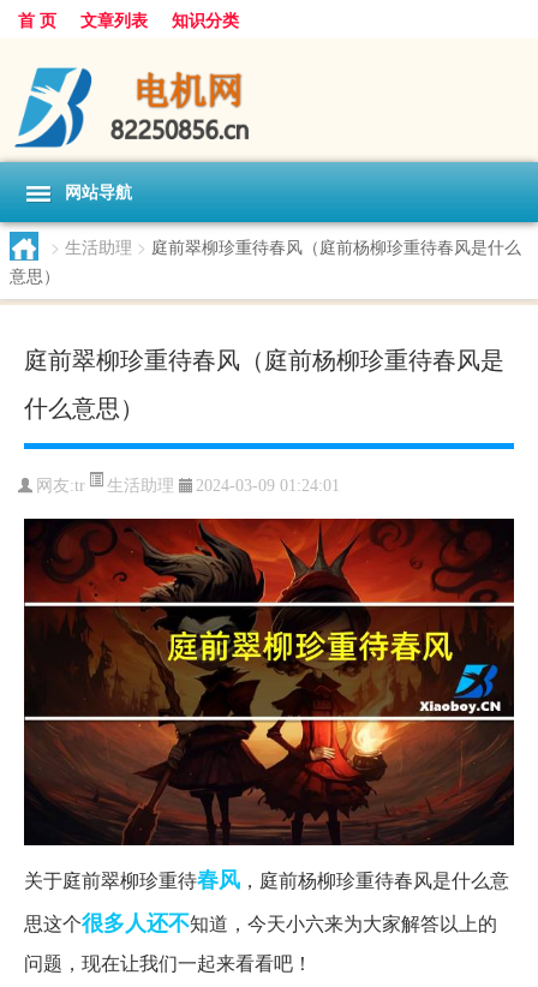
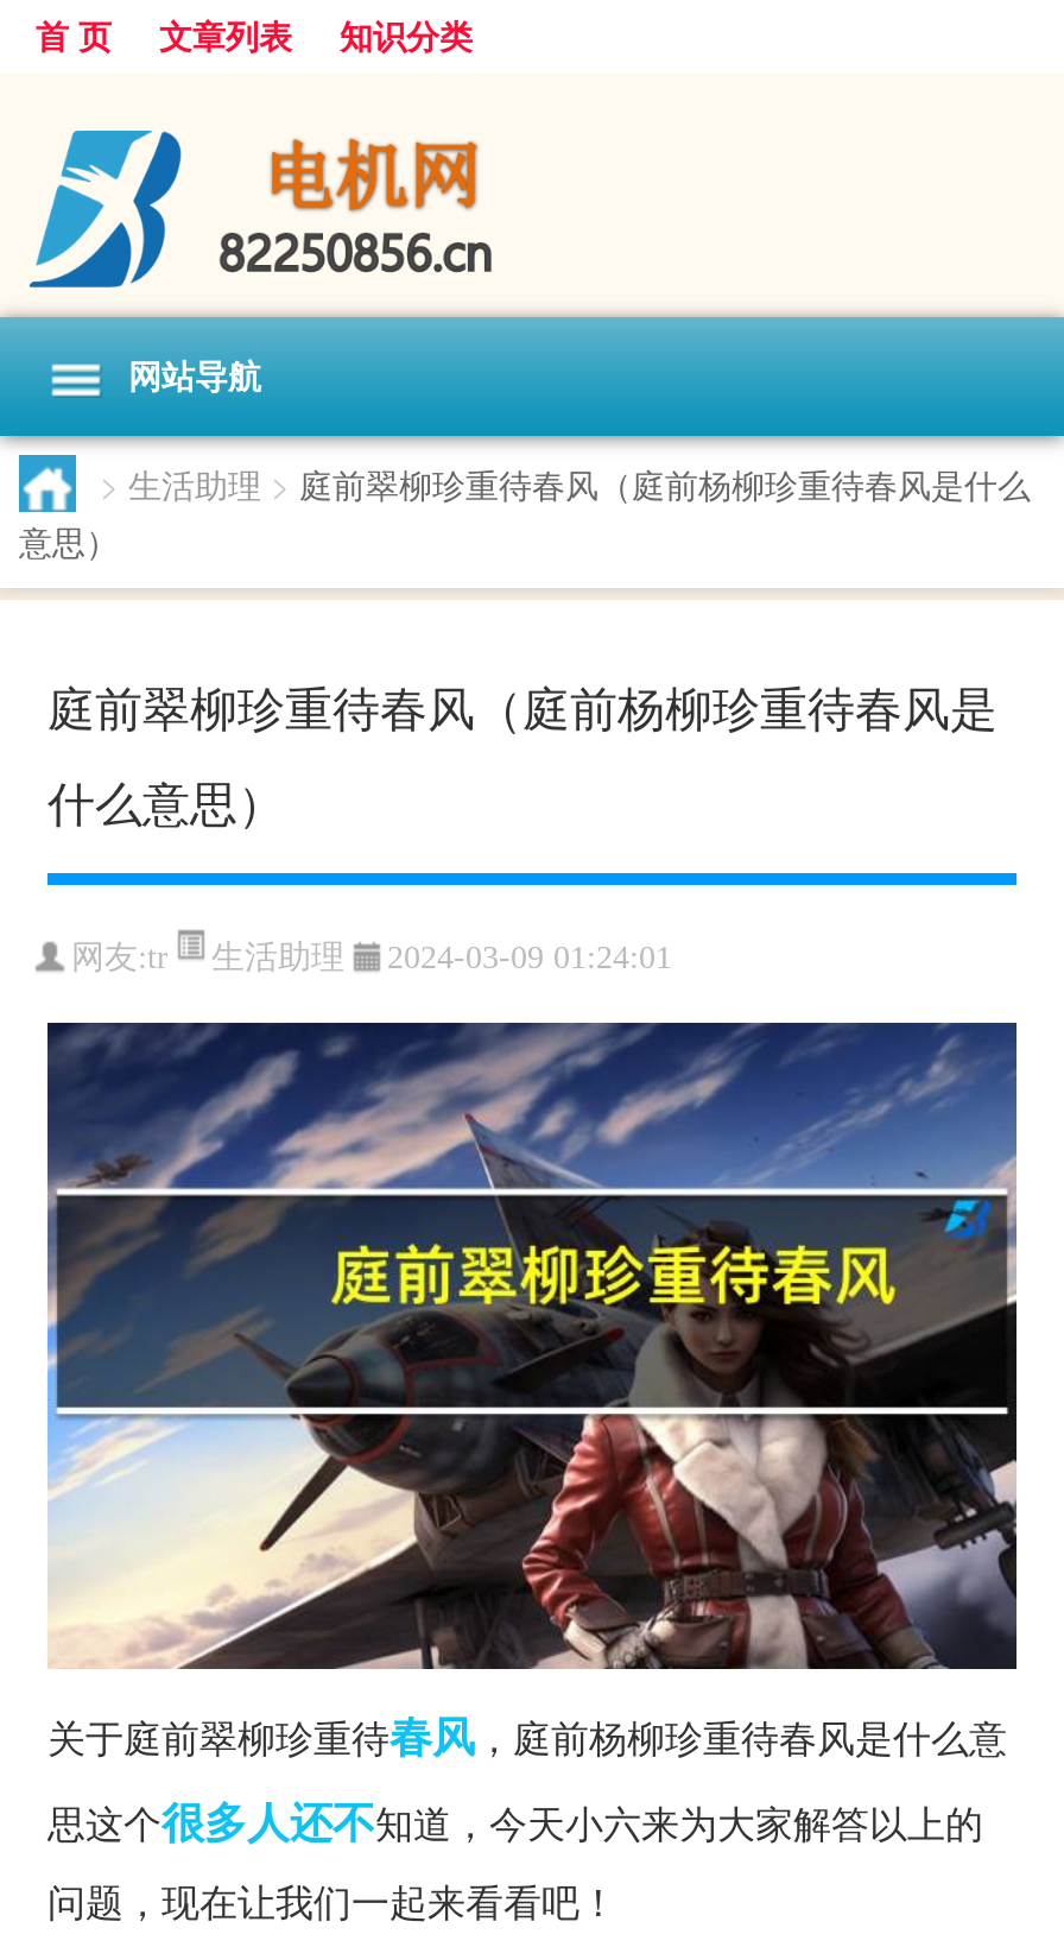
- [image]
+ [image]
